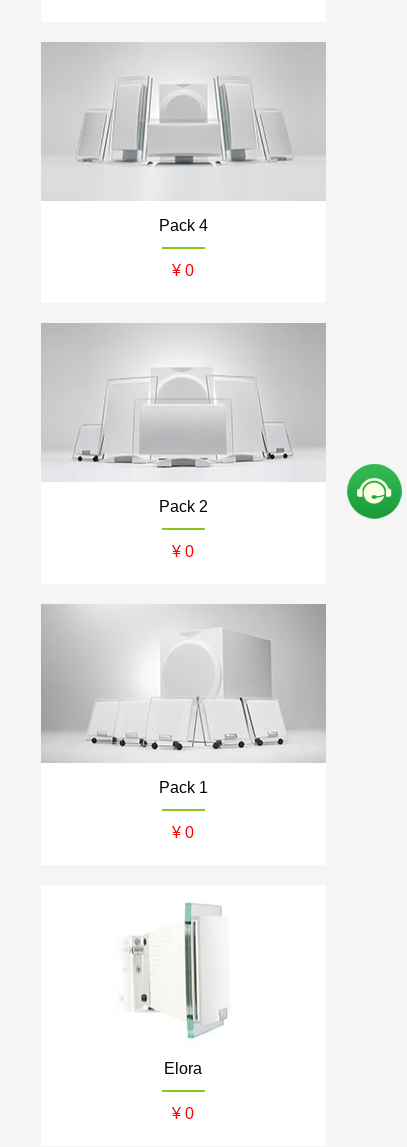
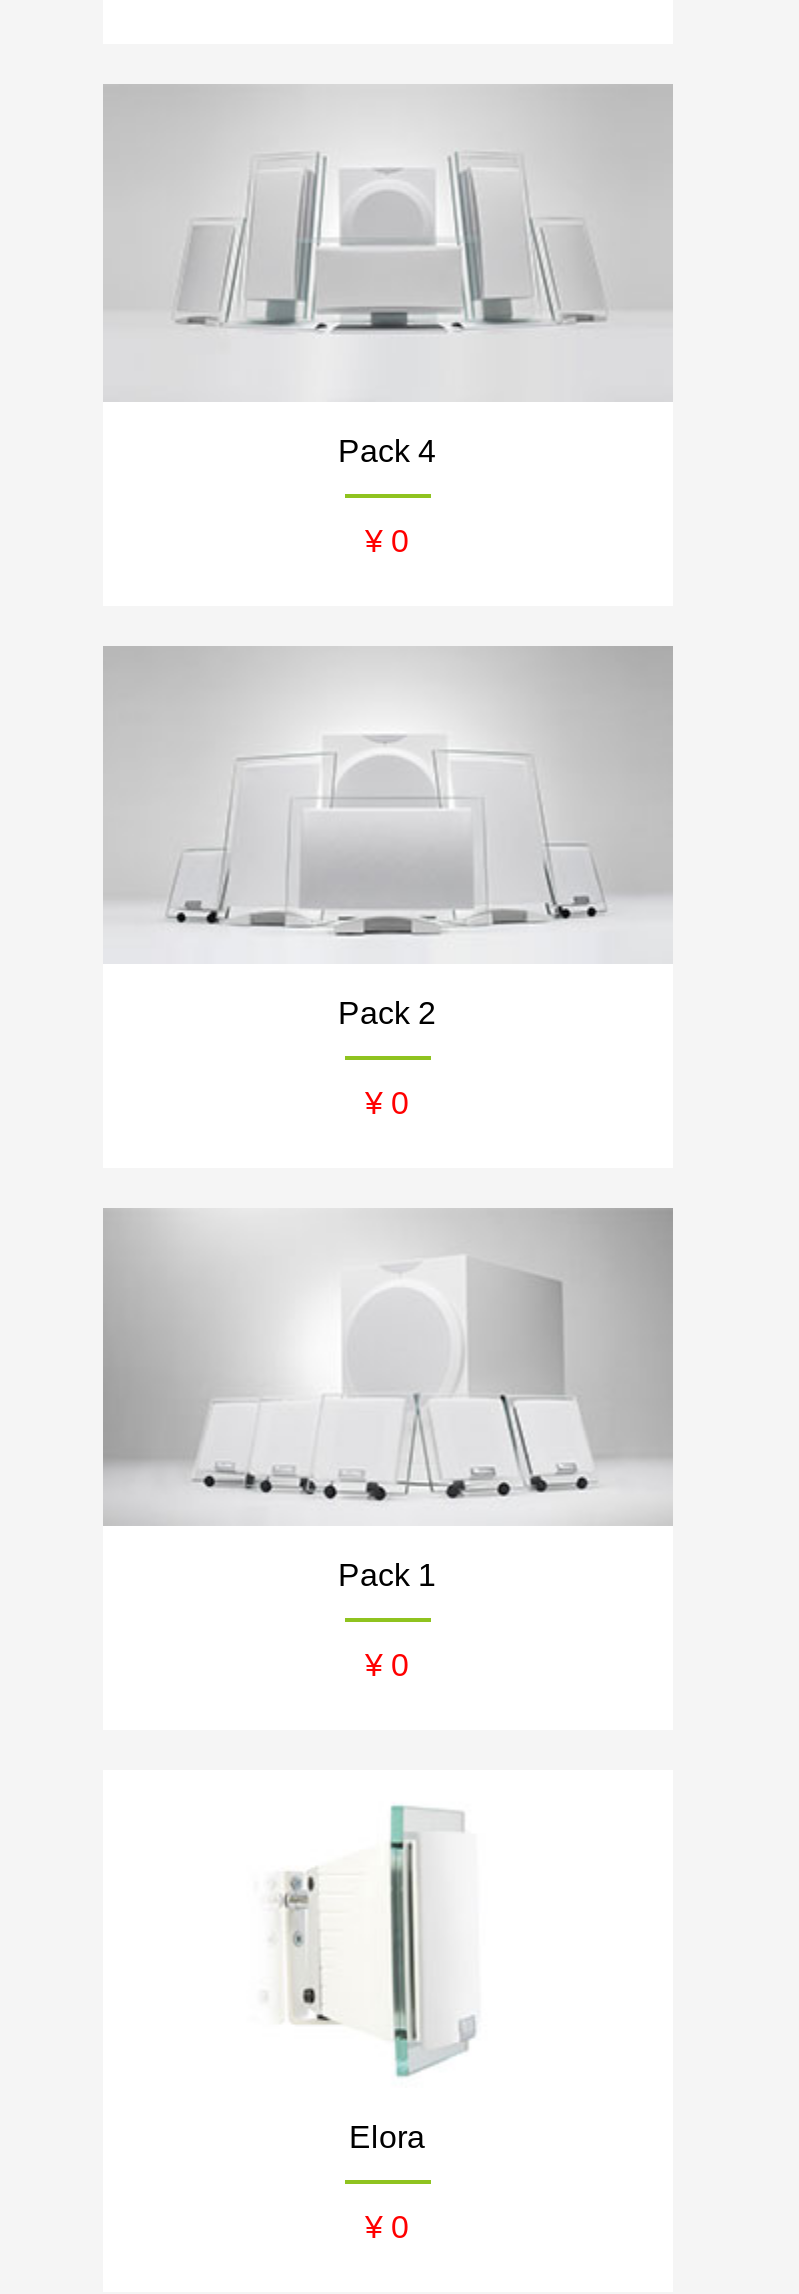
- [image]
